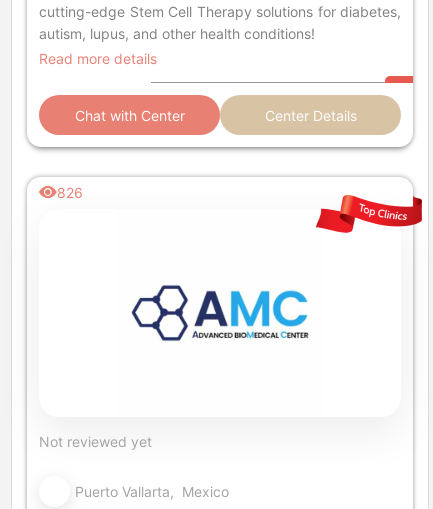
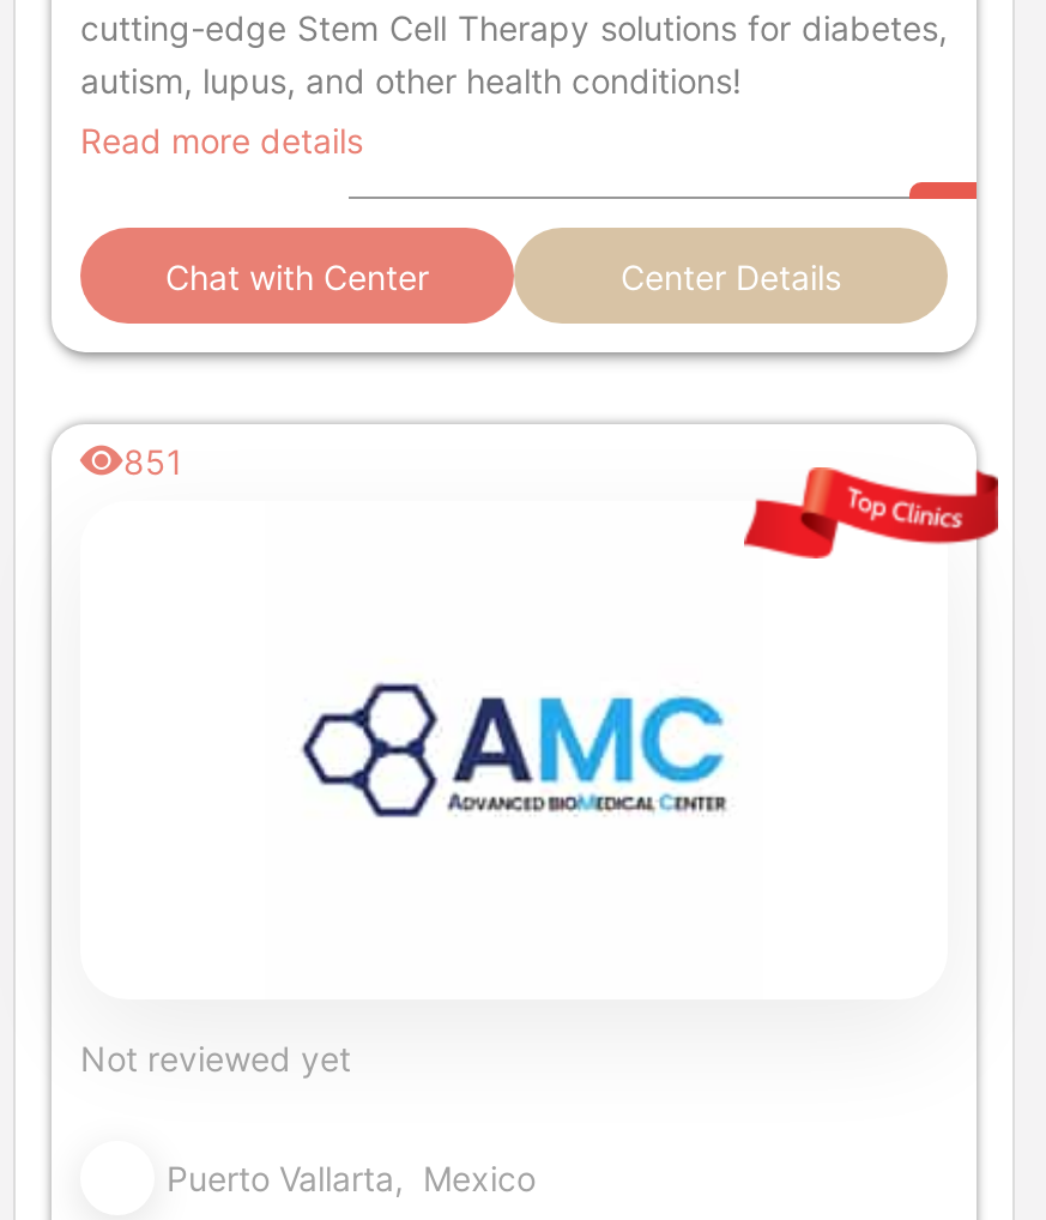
- 826
+ 851
